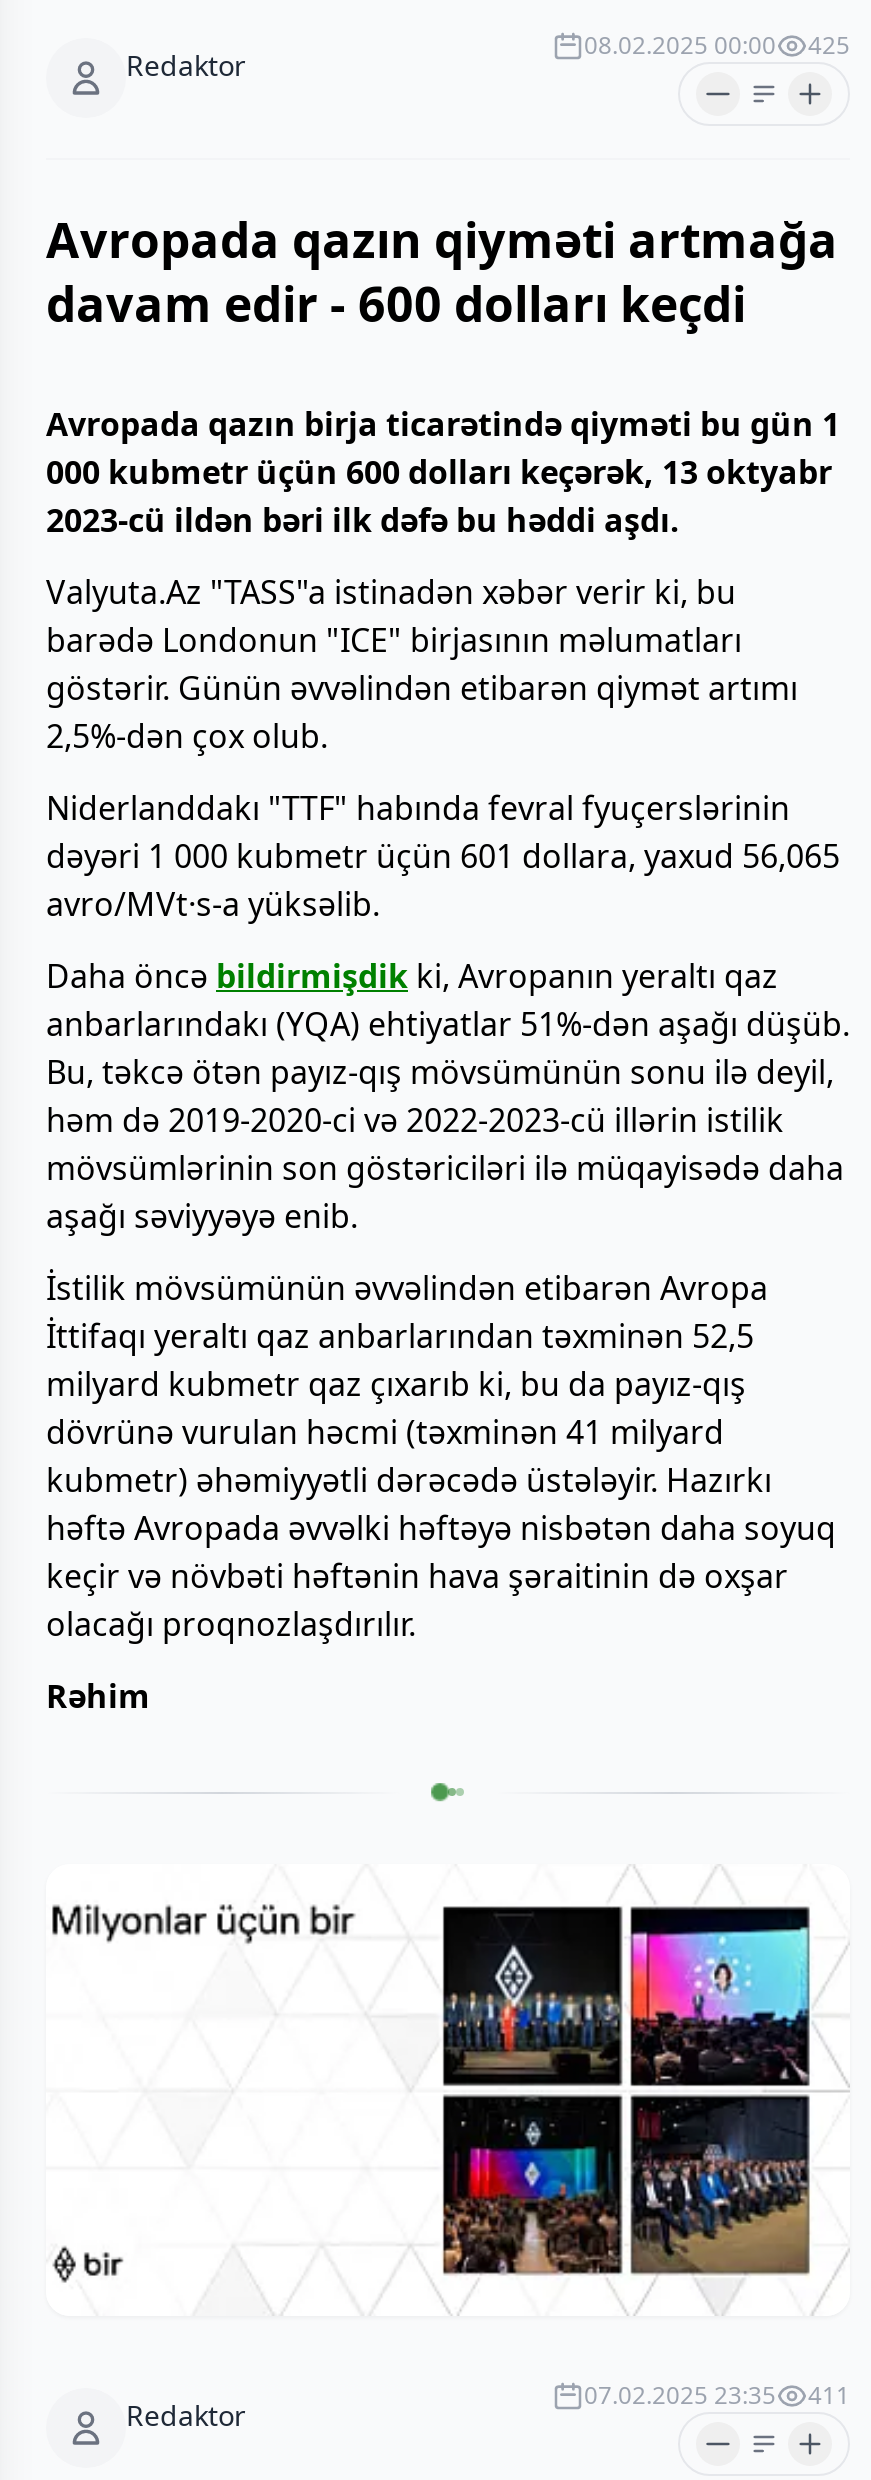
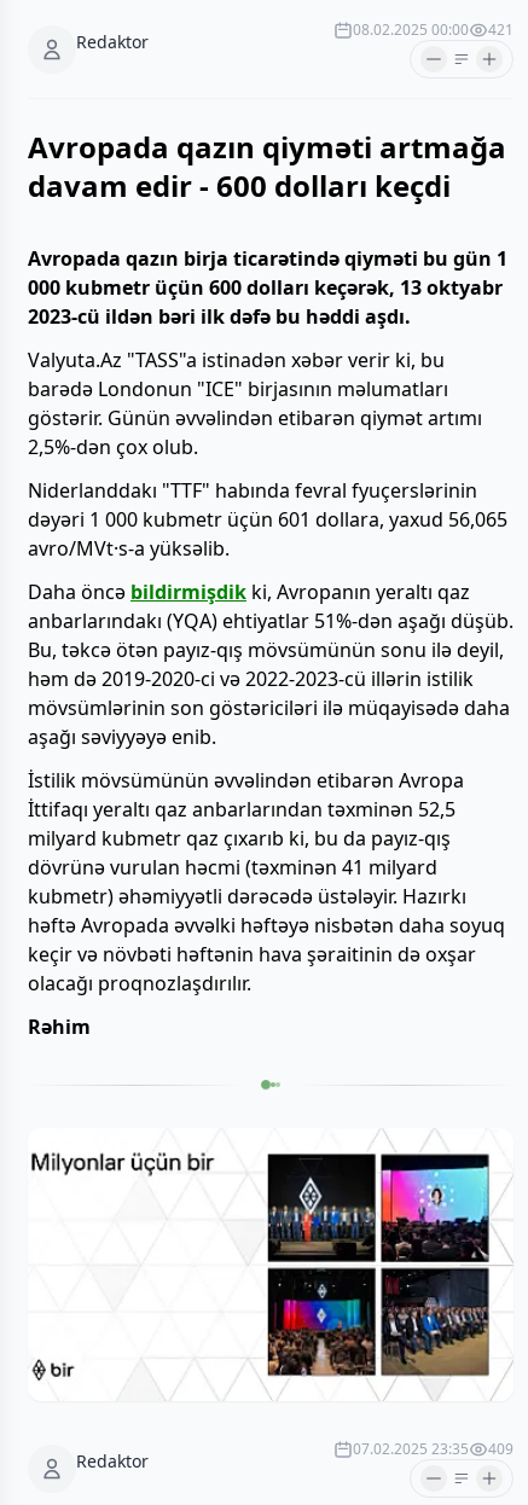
- 08.02.2025 00:00 425
+ 08.02.2025 00:00 421

- 07.02.2025 23:35 411
+ 07.02.2025 23:35 409
